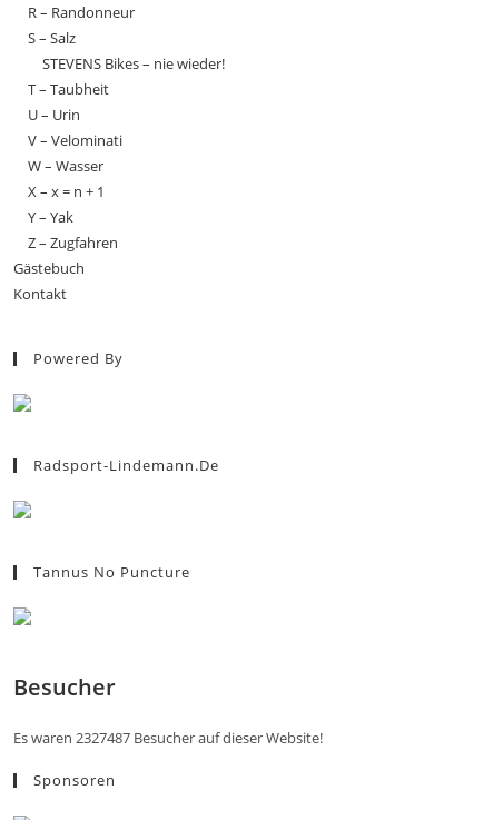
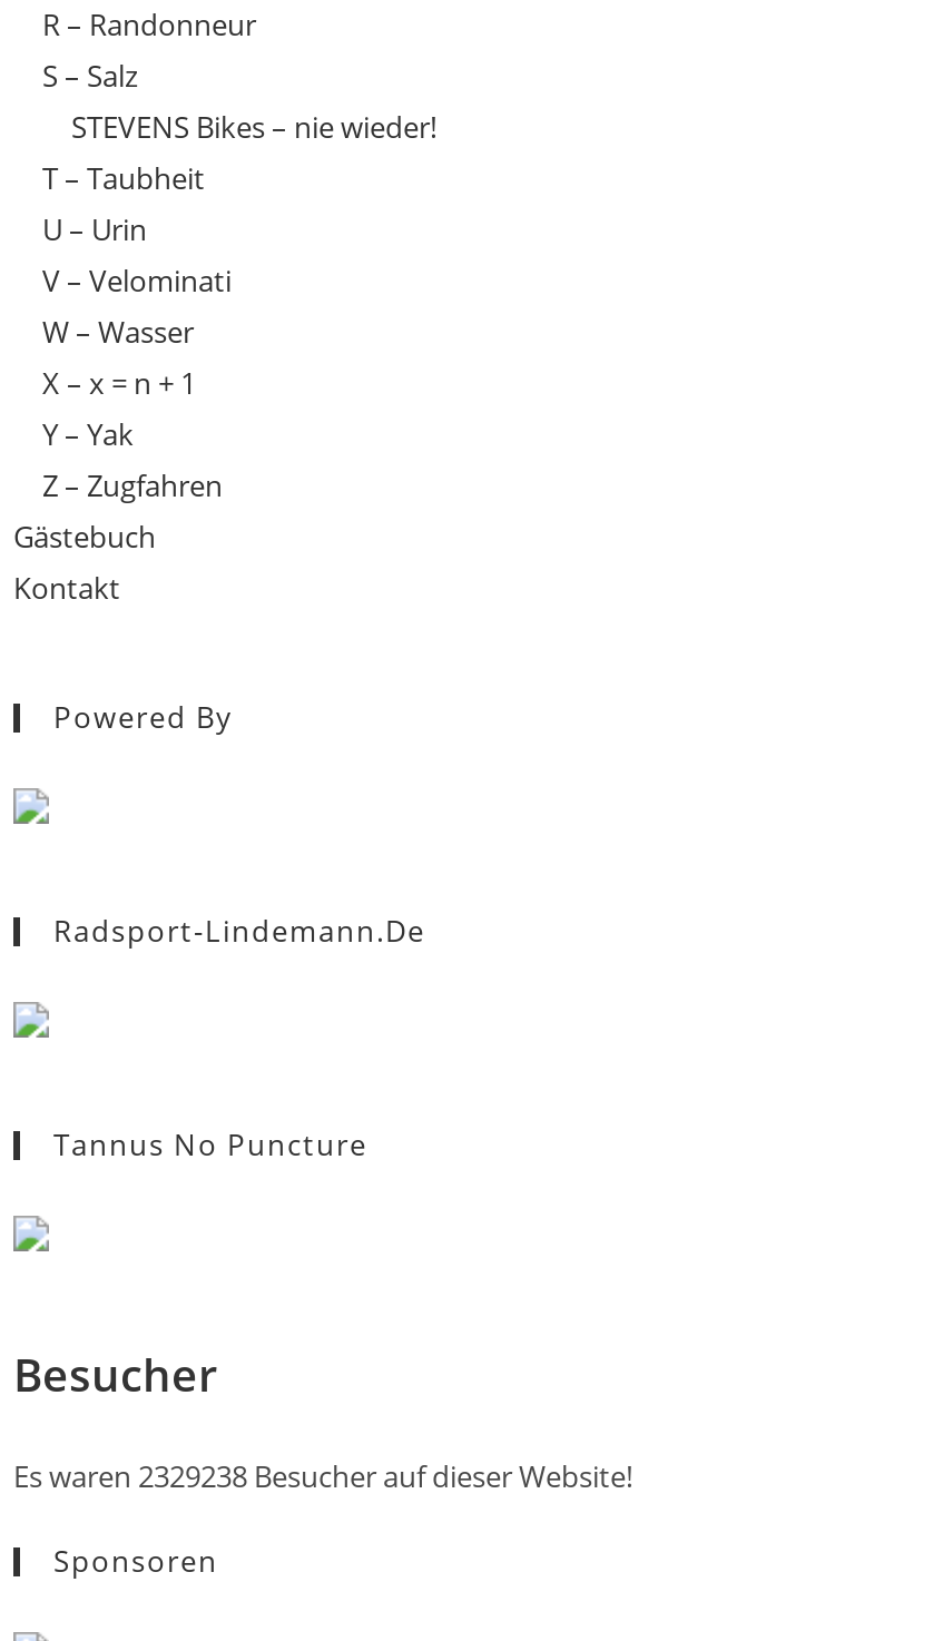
- Es waren 2327487 Besucher auf dieser Website!
+ Es waren 2329238 Besucher auf dieser Website!
